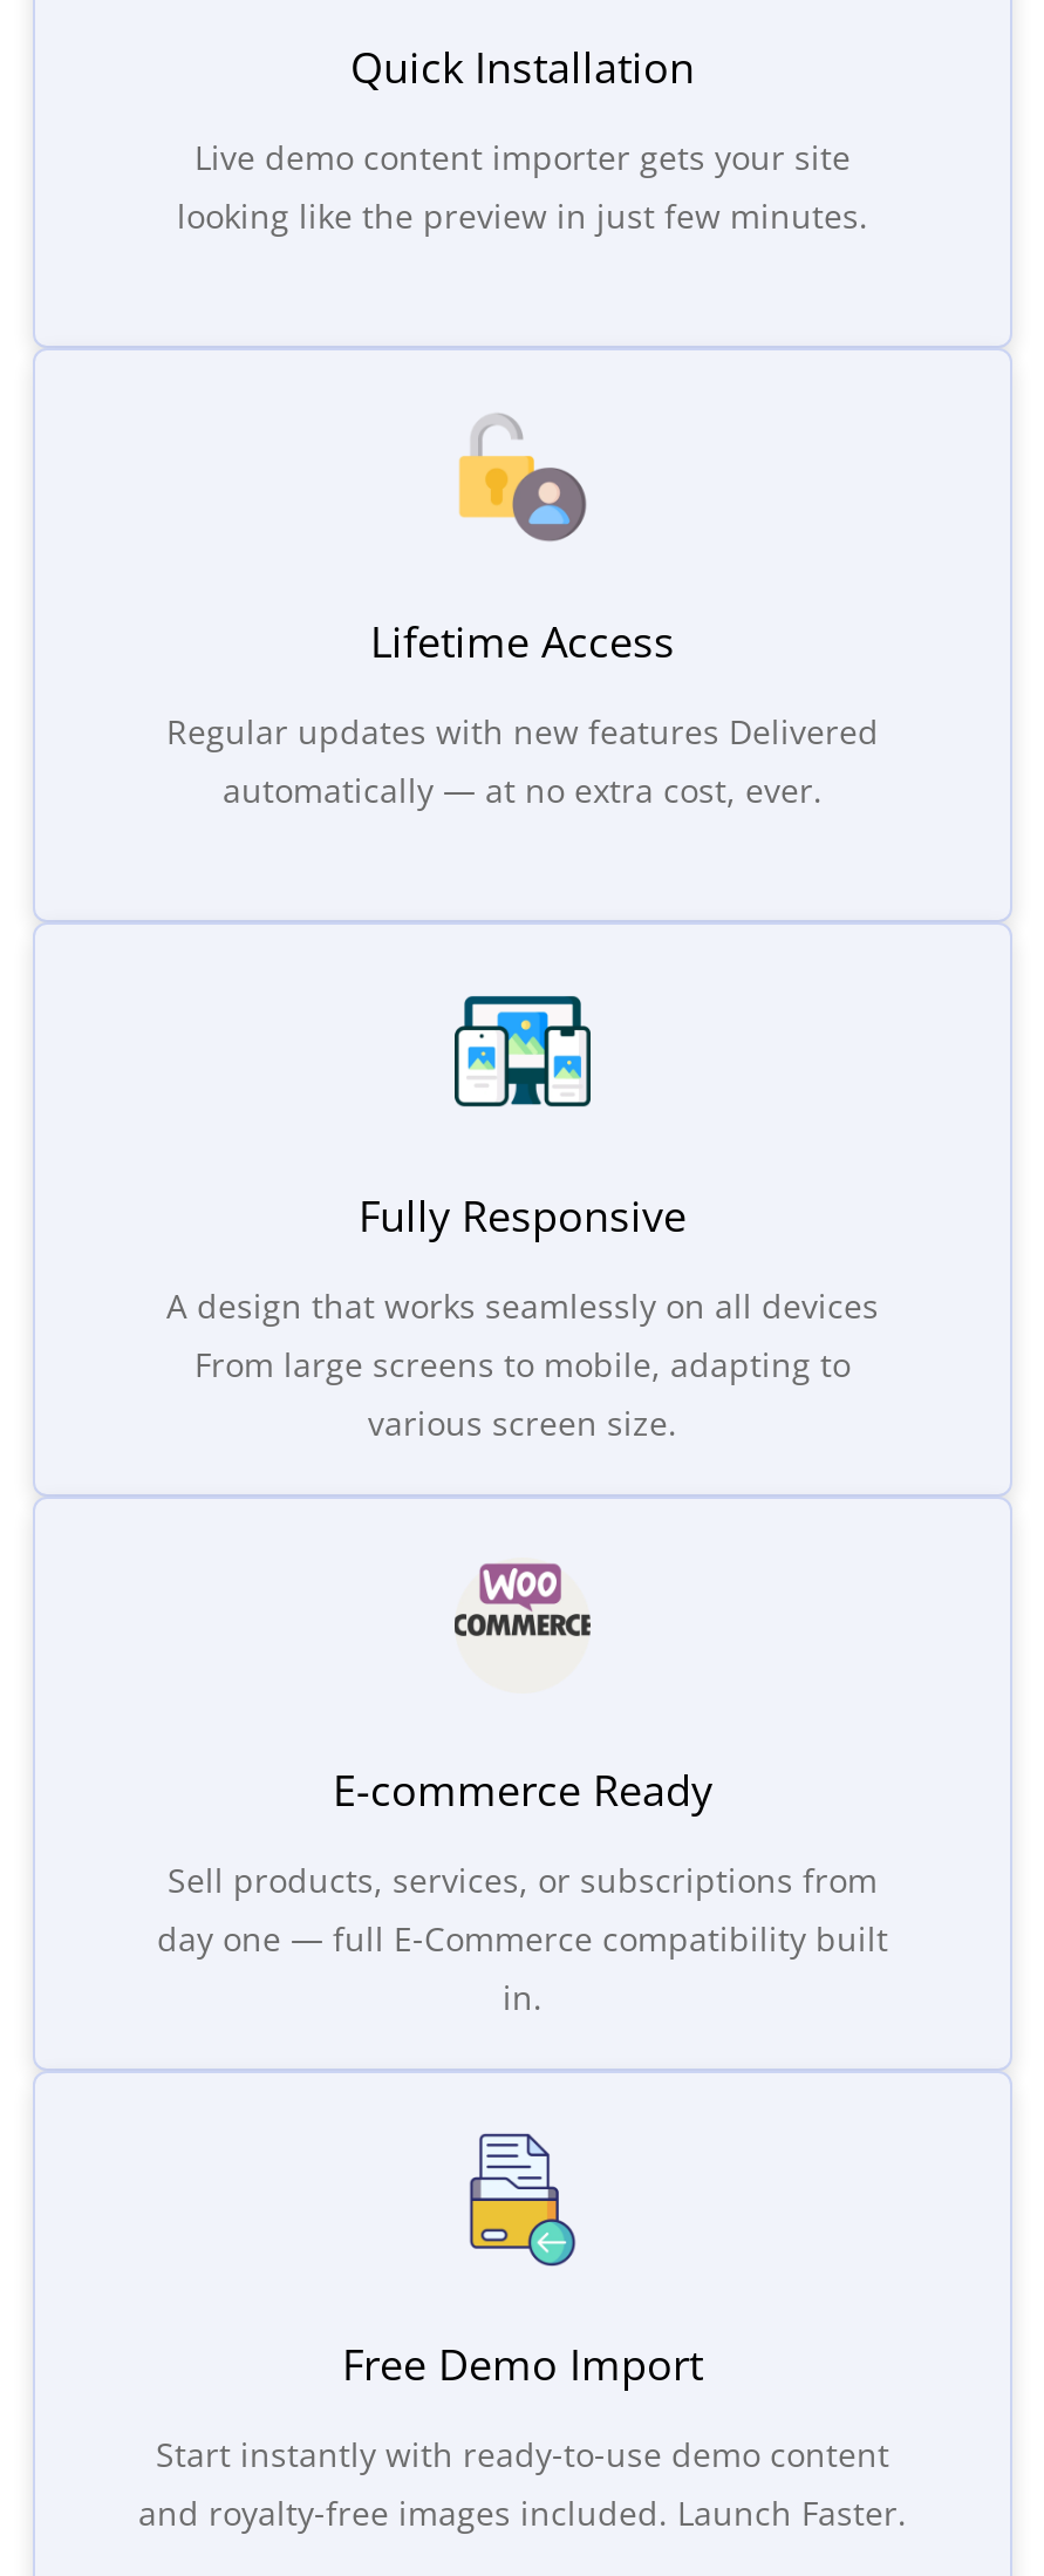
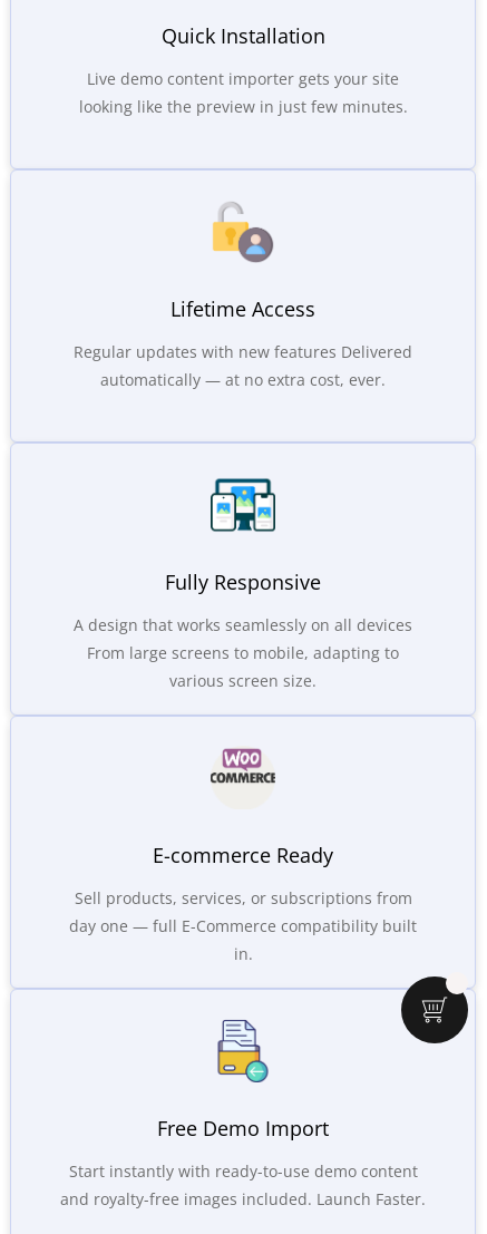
+ [image]
